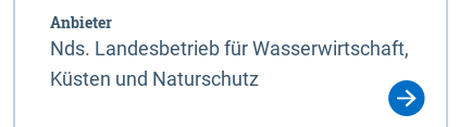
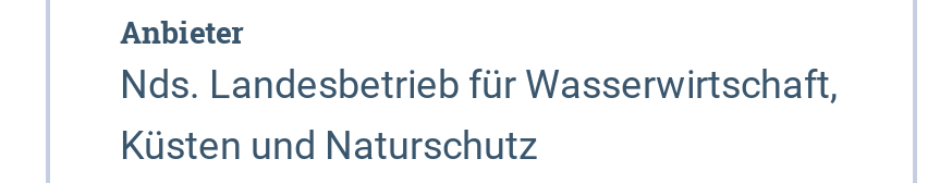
- [image]
